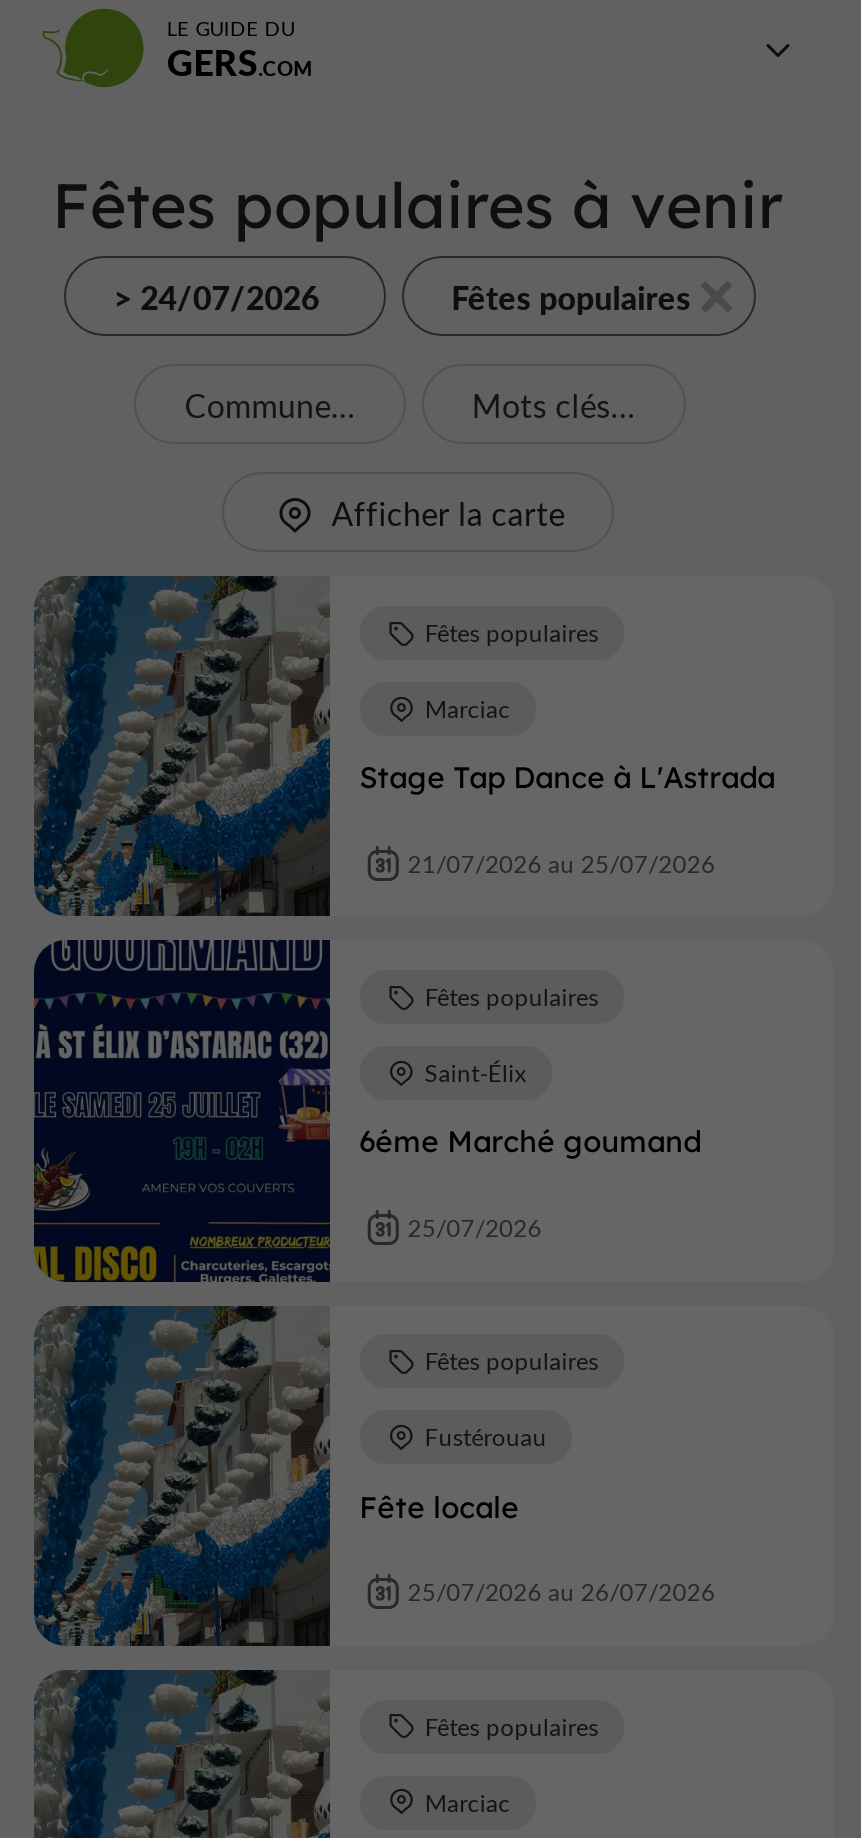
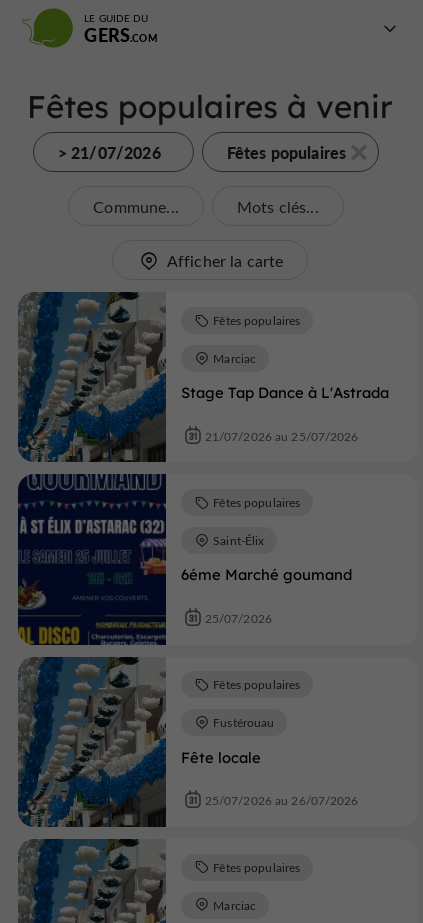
- > 24/07/2026
+ > 21/07/2026
